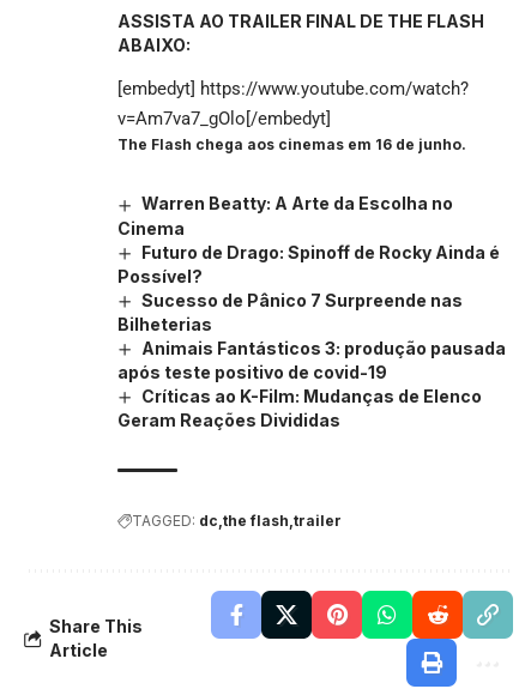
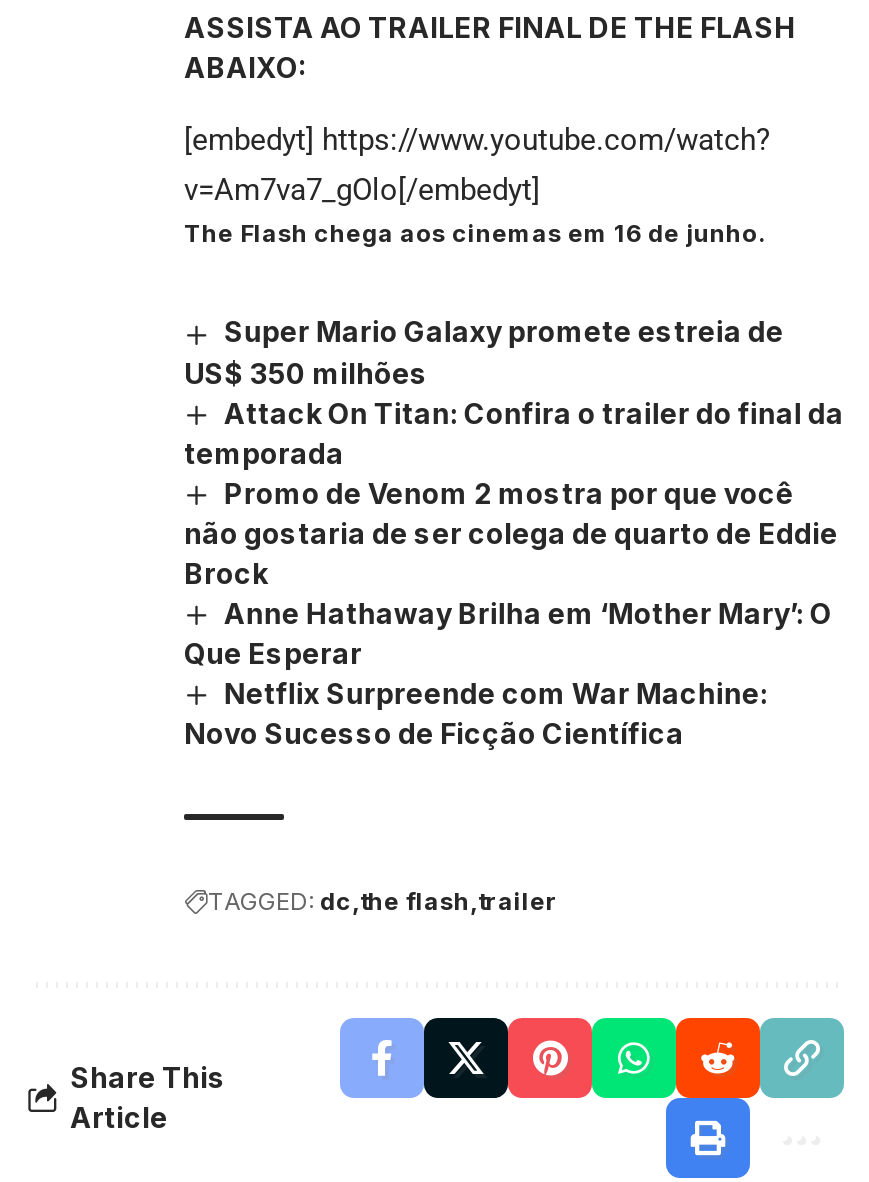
- Warren Beatty: A Arte da Escolha no
- Cinema
- Futuro de Drago: Spinoff de Rocky Ainda é
- Possível?
- Sucesso de Pânico 7 Surpreende nas
- Bilheterias
- Animais Fantásticos 3: produção pausada
- após teste positivo de covid-19
- Críticas ao K-Film: Mudanças de Elenco
- Geram Reações Divididas
+ Super Mario Galaxy promete estreia de
+ US$ 350 milhões
+ Attack On Titan: Confira o trailer do final da
+ temporada
+ Promo de Venom 2 mostra por que você
+ não gostaria de ser colega de quarto de Eddie
+ Brock
+ Anne Hathaway Brilha em ‘Mother Mary’: O
+ Que Esperar
+ Netflix Surpreende com War Machine:
+ Novo Sucesso de Ficção Científica
